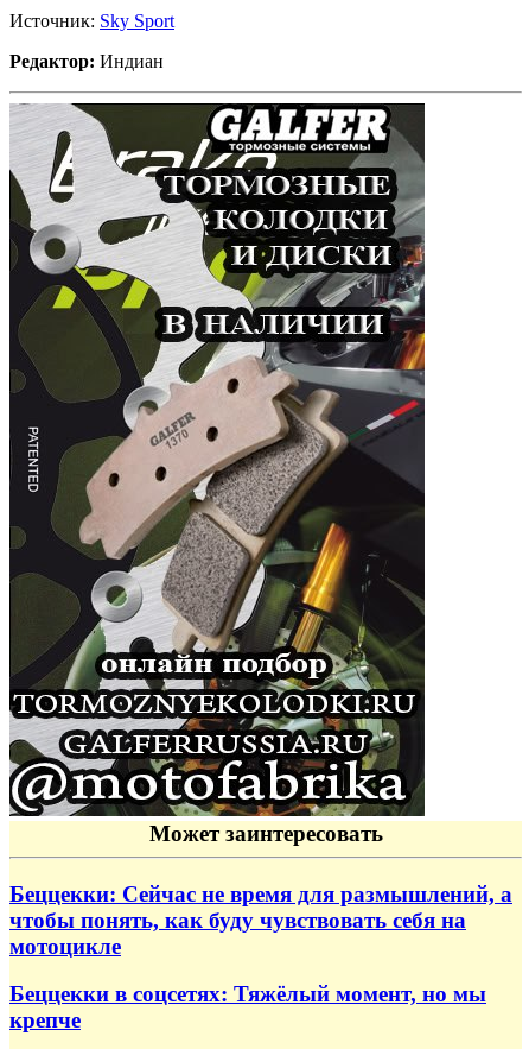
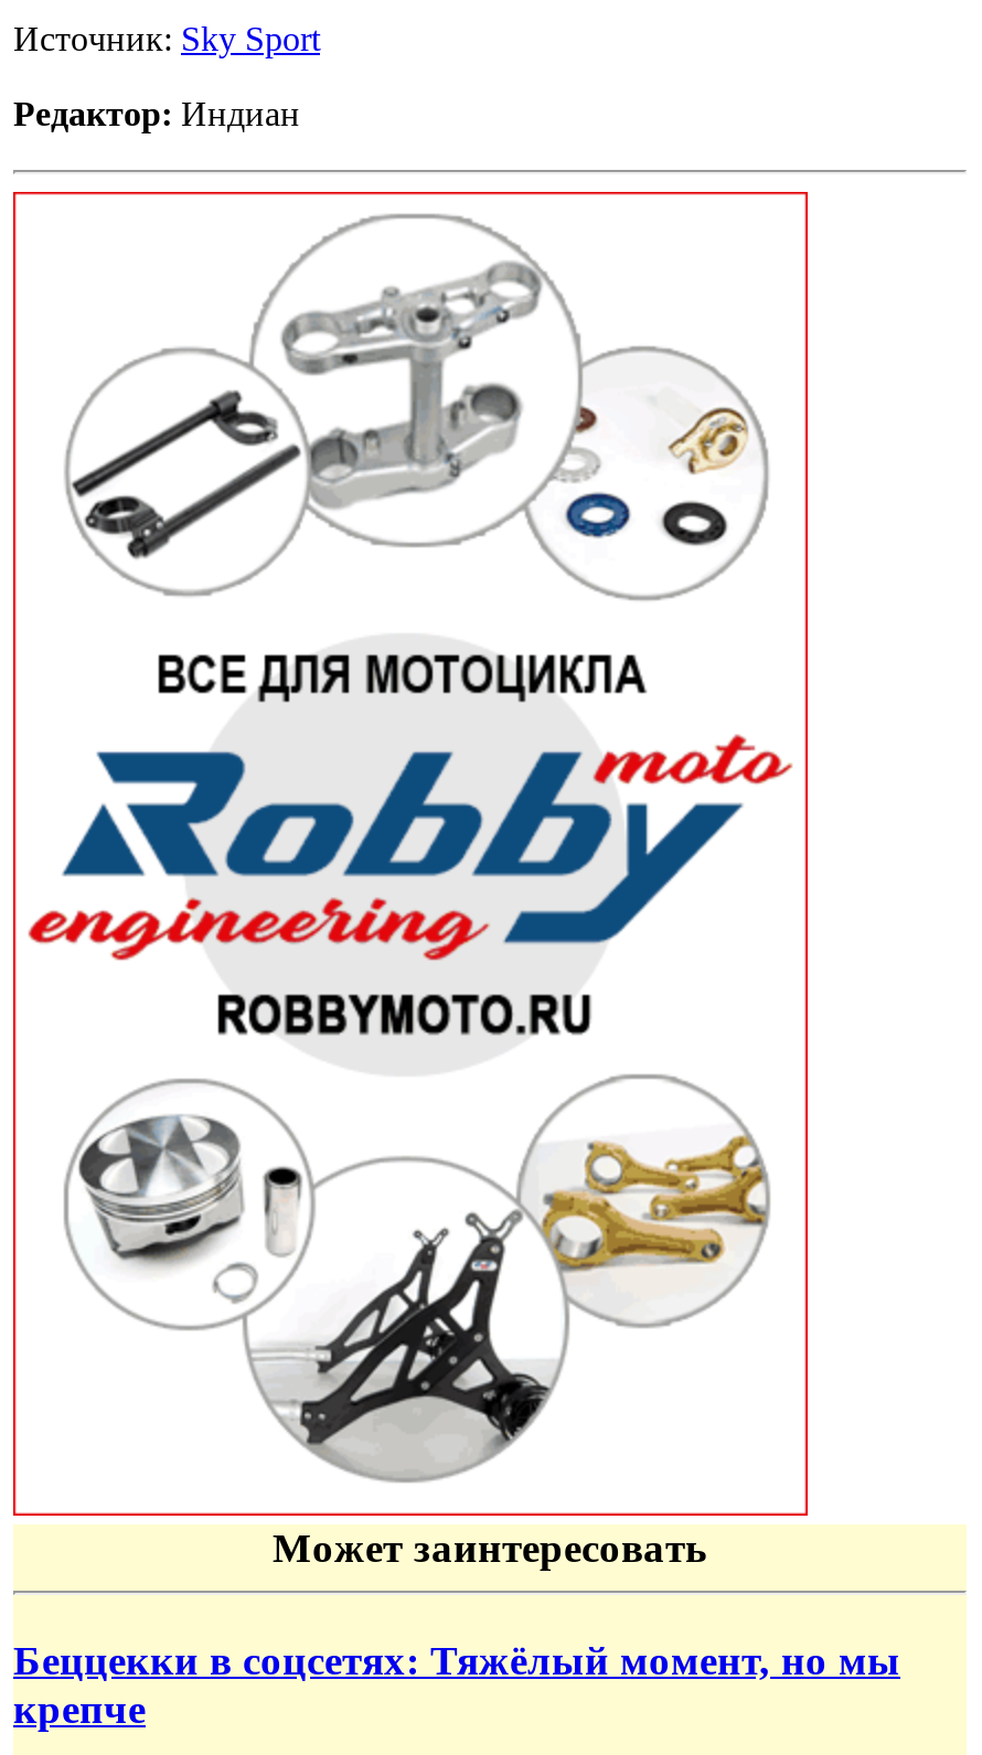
- [image]
+ [image]

- Беццекки: Сейчас не время для размышлений, а
- чтобы понять, как буду чувствовать себя на
- мотоцикле
